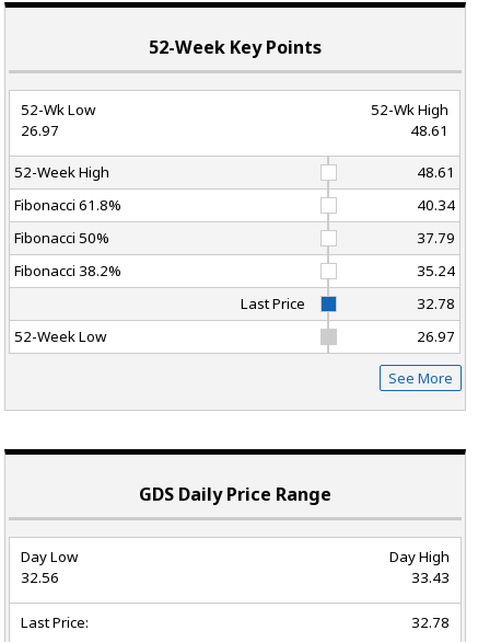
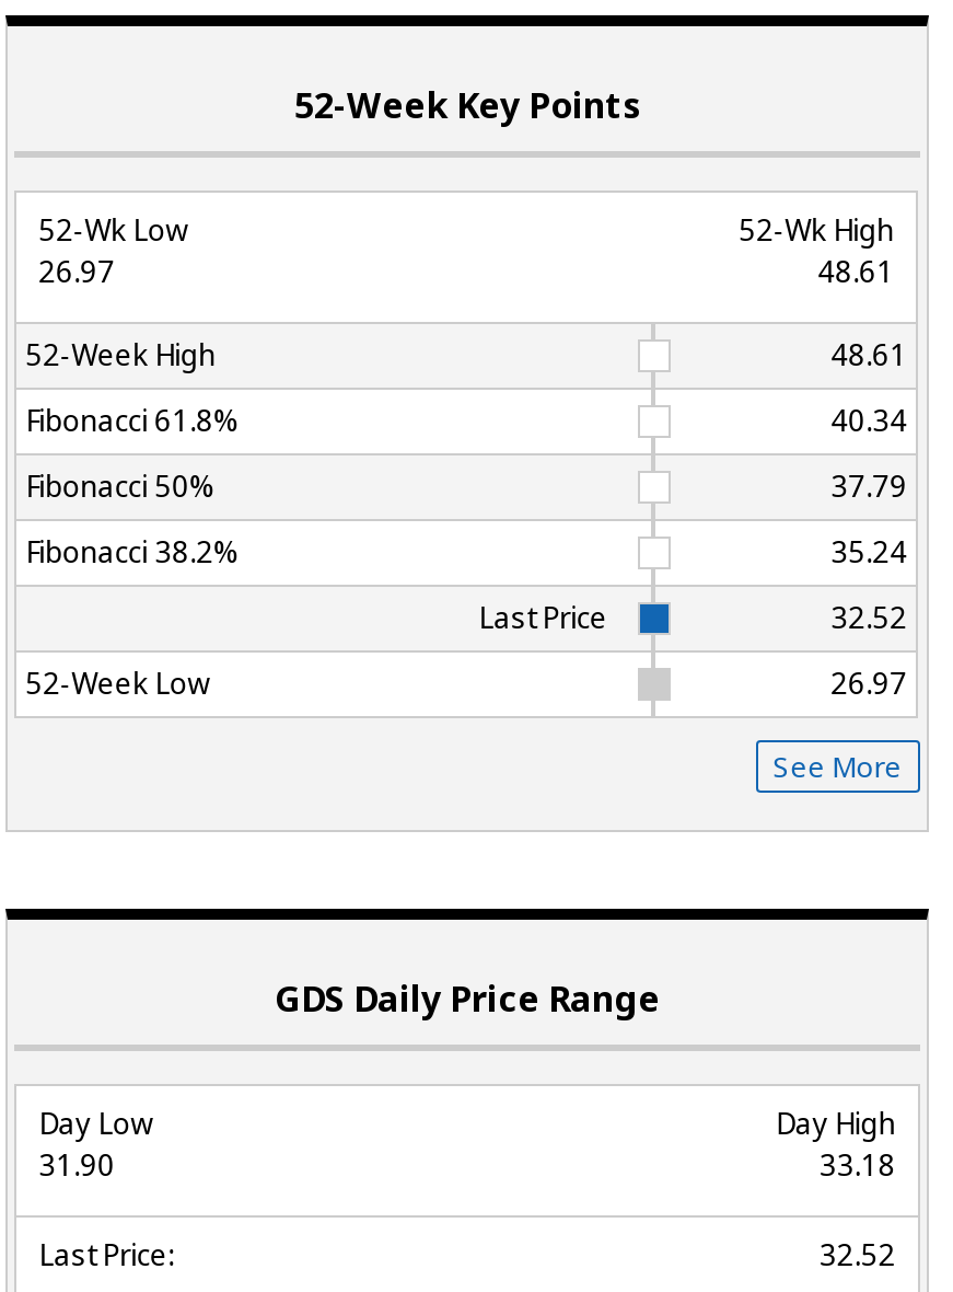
- 32.78
+ 32.52

- 32.56
+ 31.90

- 33.43
+ 33.18

- 32.78
+ 32.52
